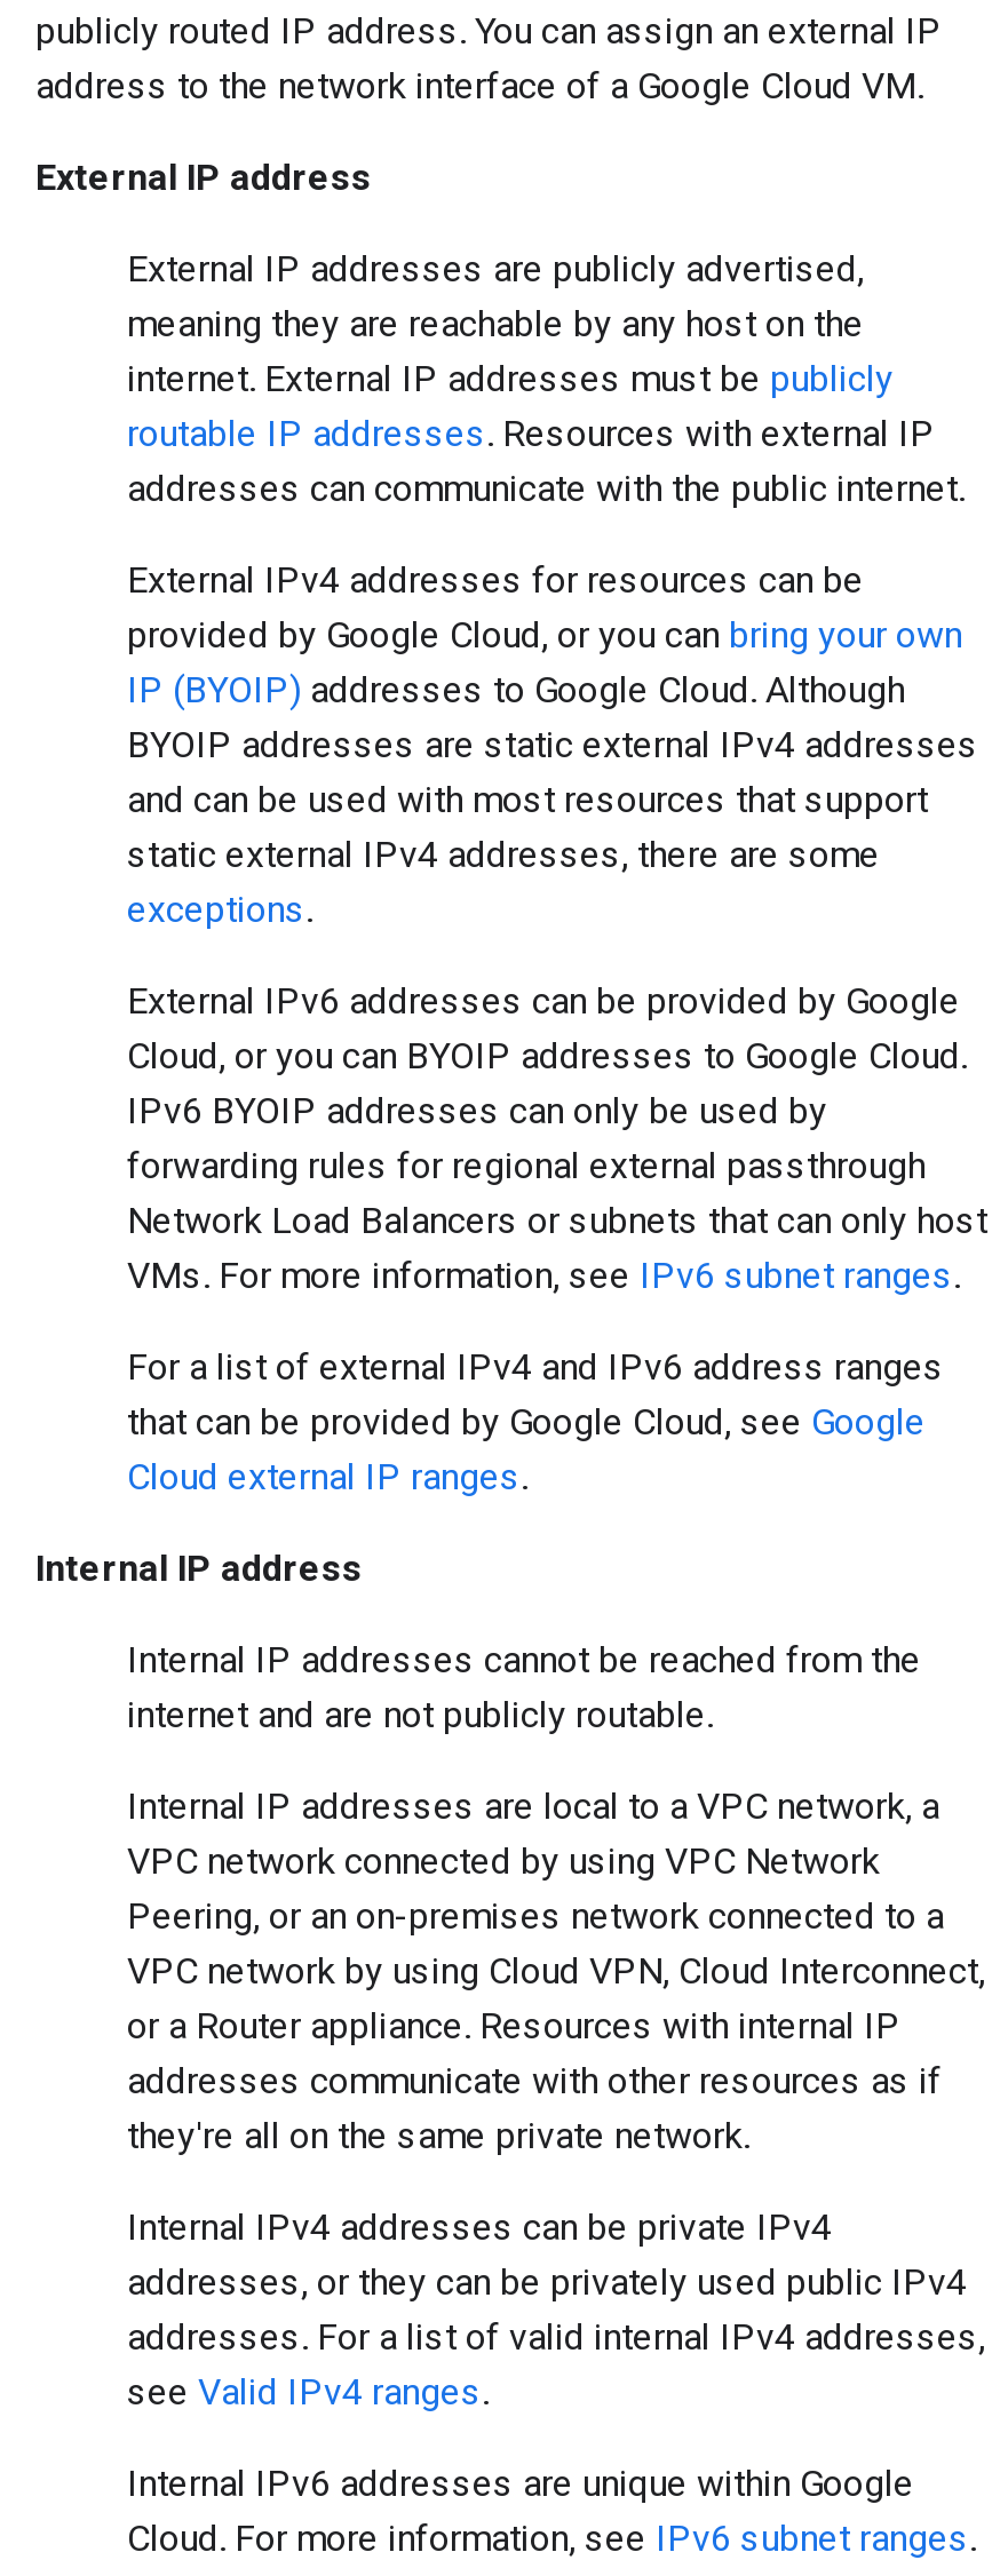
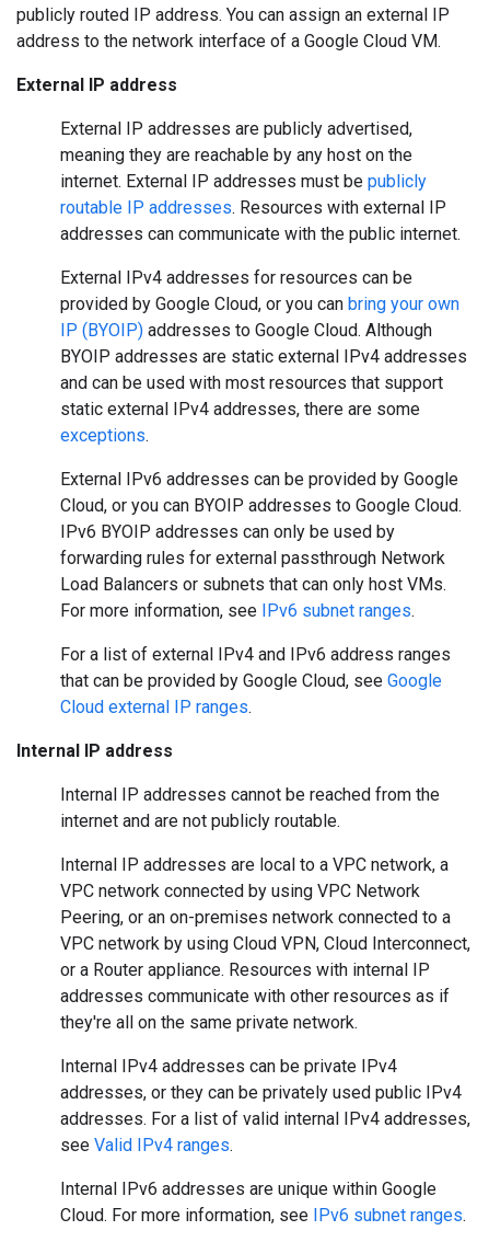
- forwarding rules for regional external passthrough
- Network Load Balancers or subnets that can only host
- VMs. For more information, see IPv6 subnet ranges.
+ forwarding rules for external passthrough Network
+ Load Balancers or subnets that can only host VMs.
+ For more information, see IPv6 subnet ranges.
